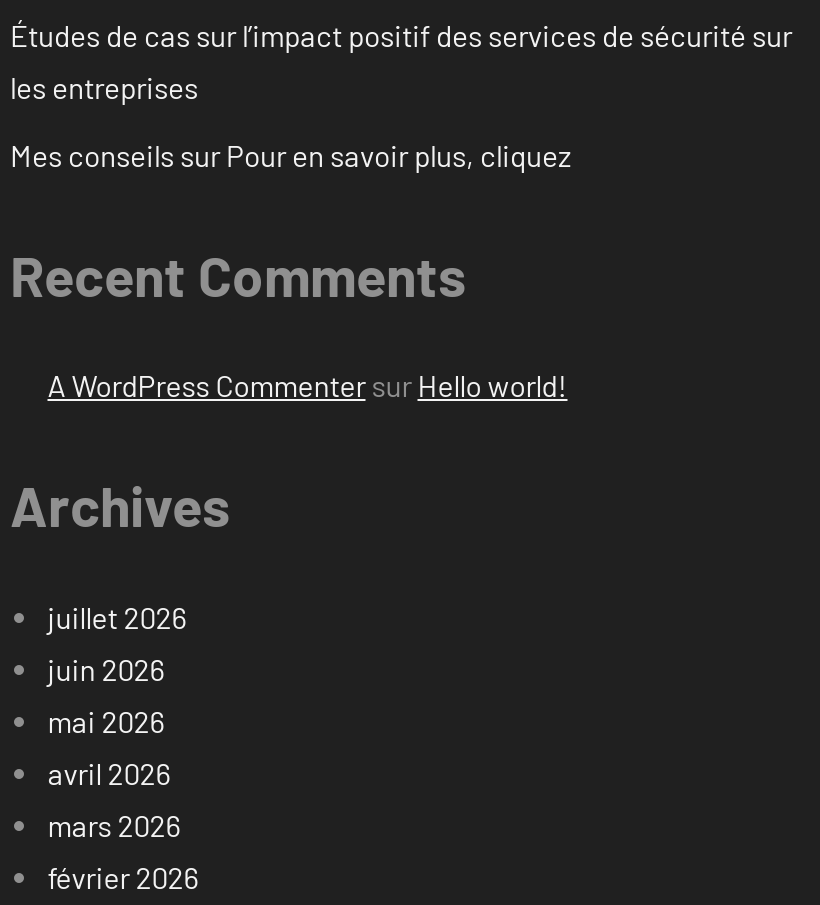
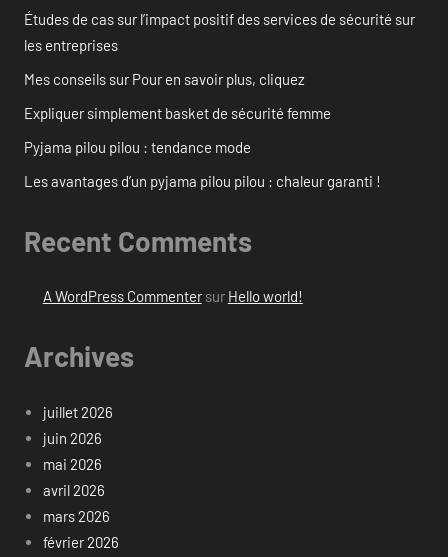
+ Expliquer simplement basket de sécurité femme
+ Pyjama pilou pilou : tendance mode
+ Les avantages d’un pyjama pilou pilou : chaleur garanti !
